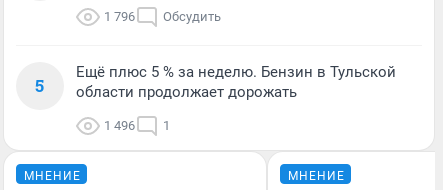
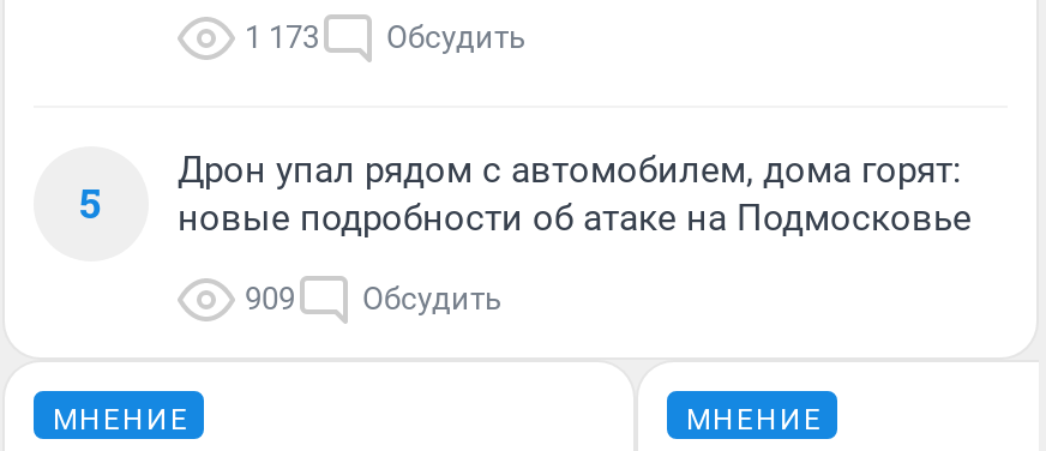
- 1 796 Обсудить
+ 1 173 Обсудить

- Ещё плюс 5 % за неделю. Бензин в Тульской
- области продолжает дорожать
+ Дрон упал рядом с автомобилем, дома горят:
+ новые подробности об атаке на Подмосковье

- 1 496
- 1
+ 909
+ Обсудить
